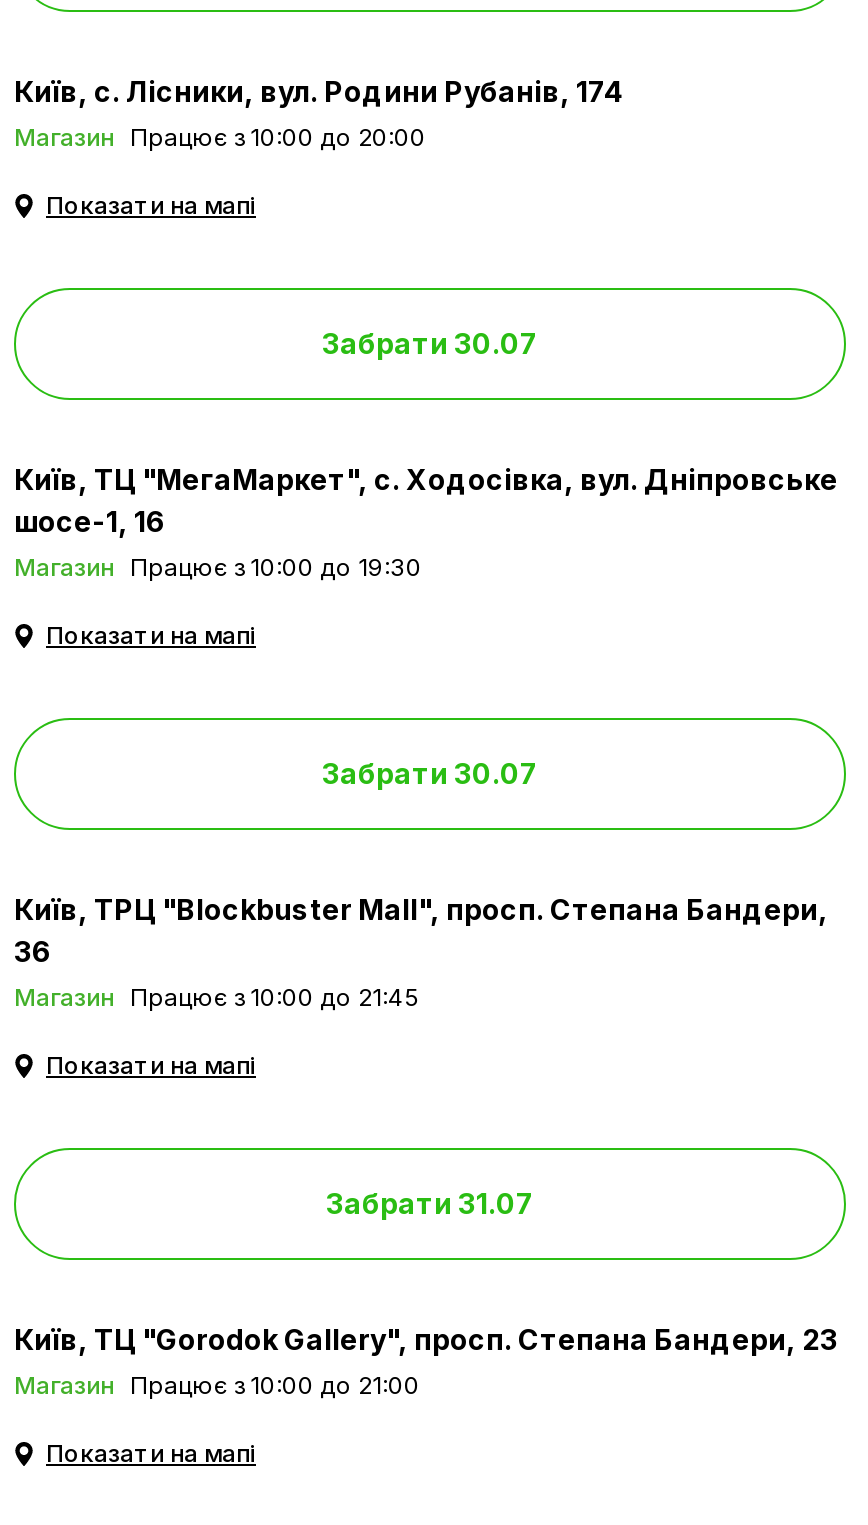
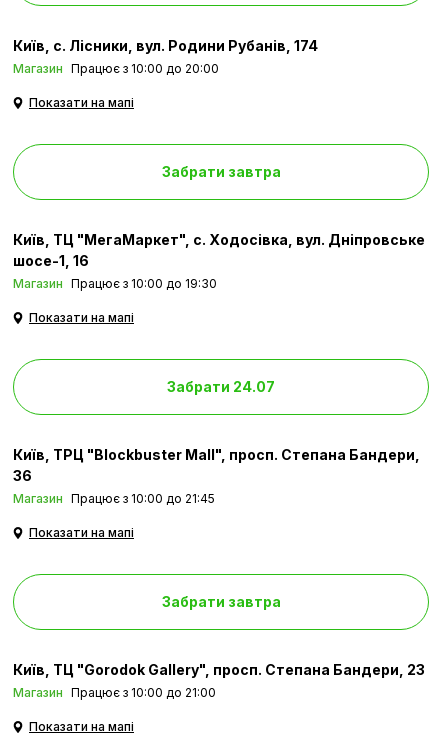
- Забрати 30.07
+ Забрати завтра

- Забрати 30.07
+ Забрати 24.07

- Забрати 31.07
+ Забрати завтра
